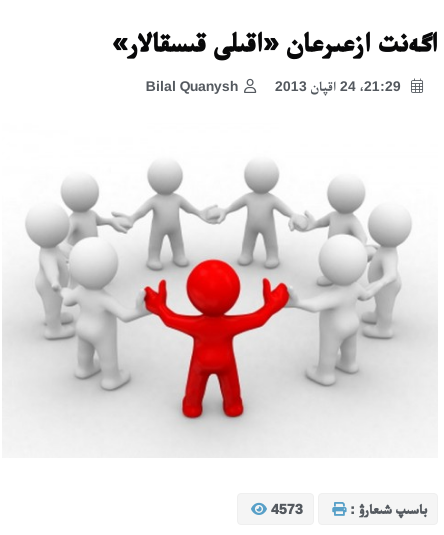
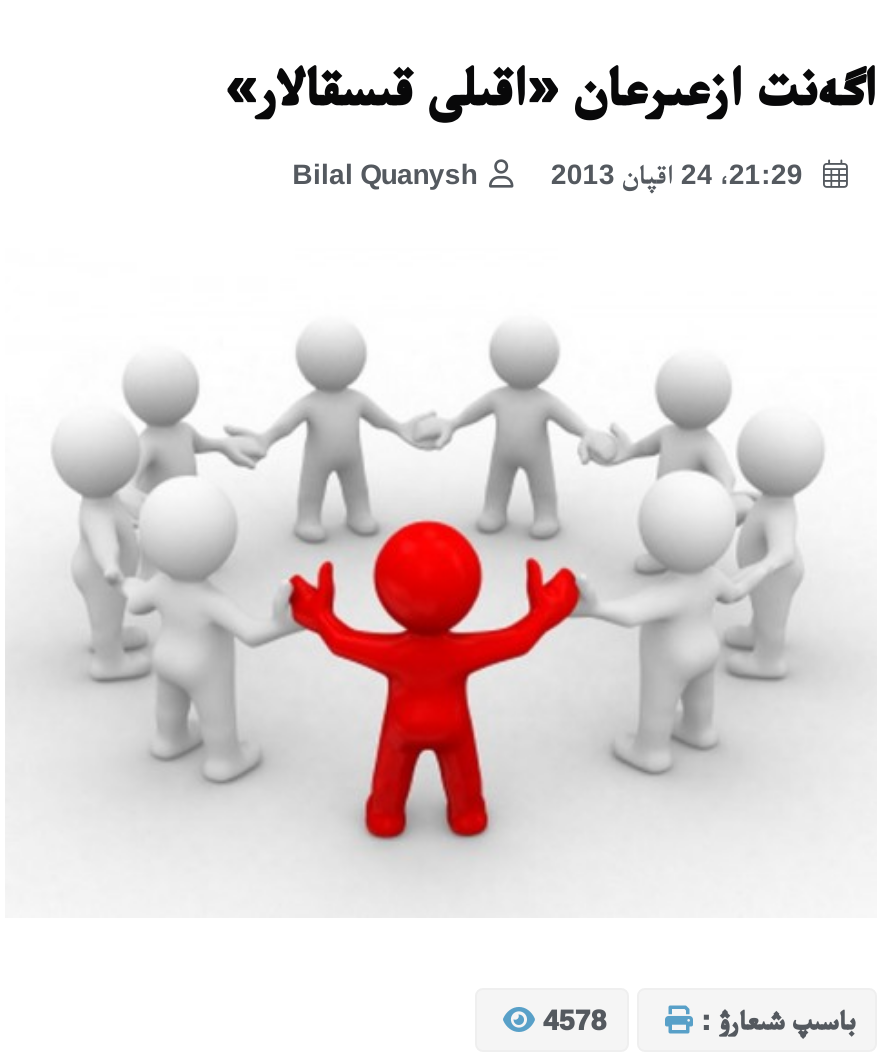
- 4573
+ 4578
